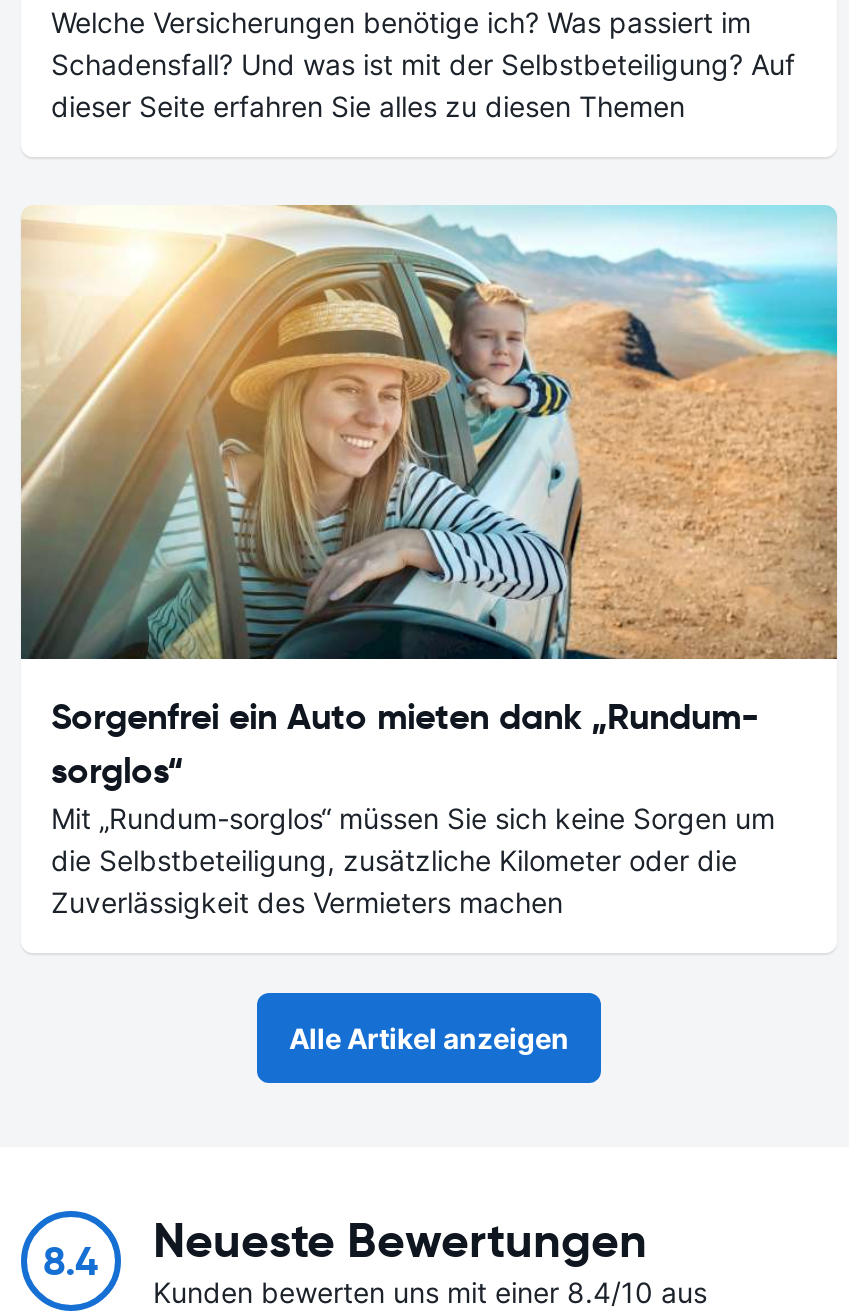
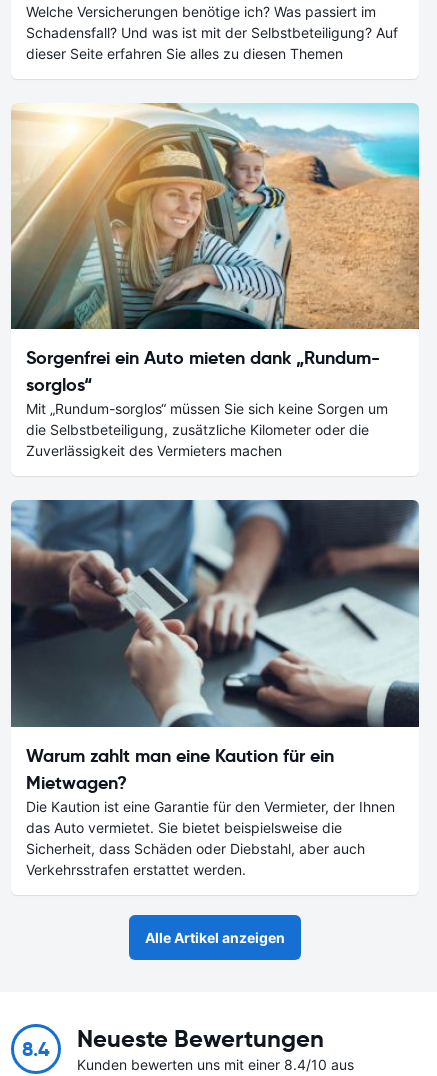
+ [image]
+ Warum zahlt man eine Kaution für ein
+ Mietwagen?
+ Die Kaution ist eine Garantie für den Vermieter, der Ihnen
+ das Auto vermietet. Sie bietet beispielsweise die
+ Sicherheit, dass Schäden oder Diebstahl, aber auch
+ Verkehrsstrafen erstattet werden.
